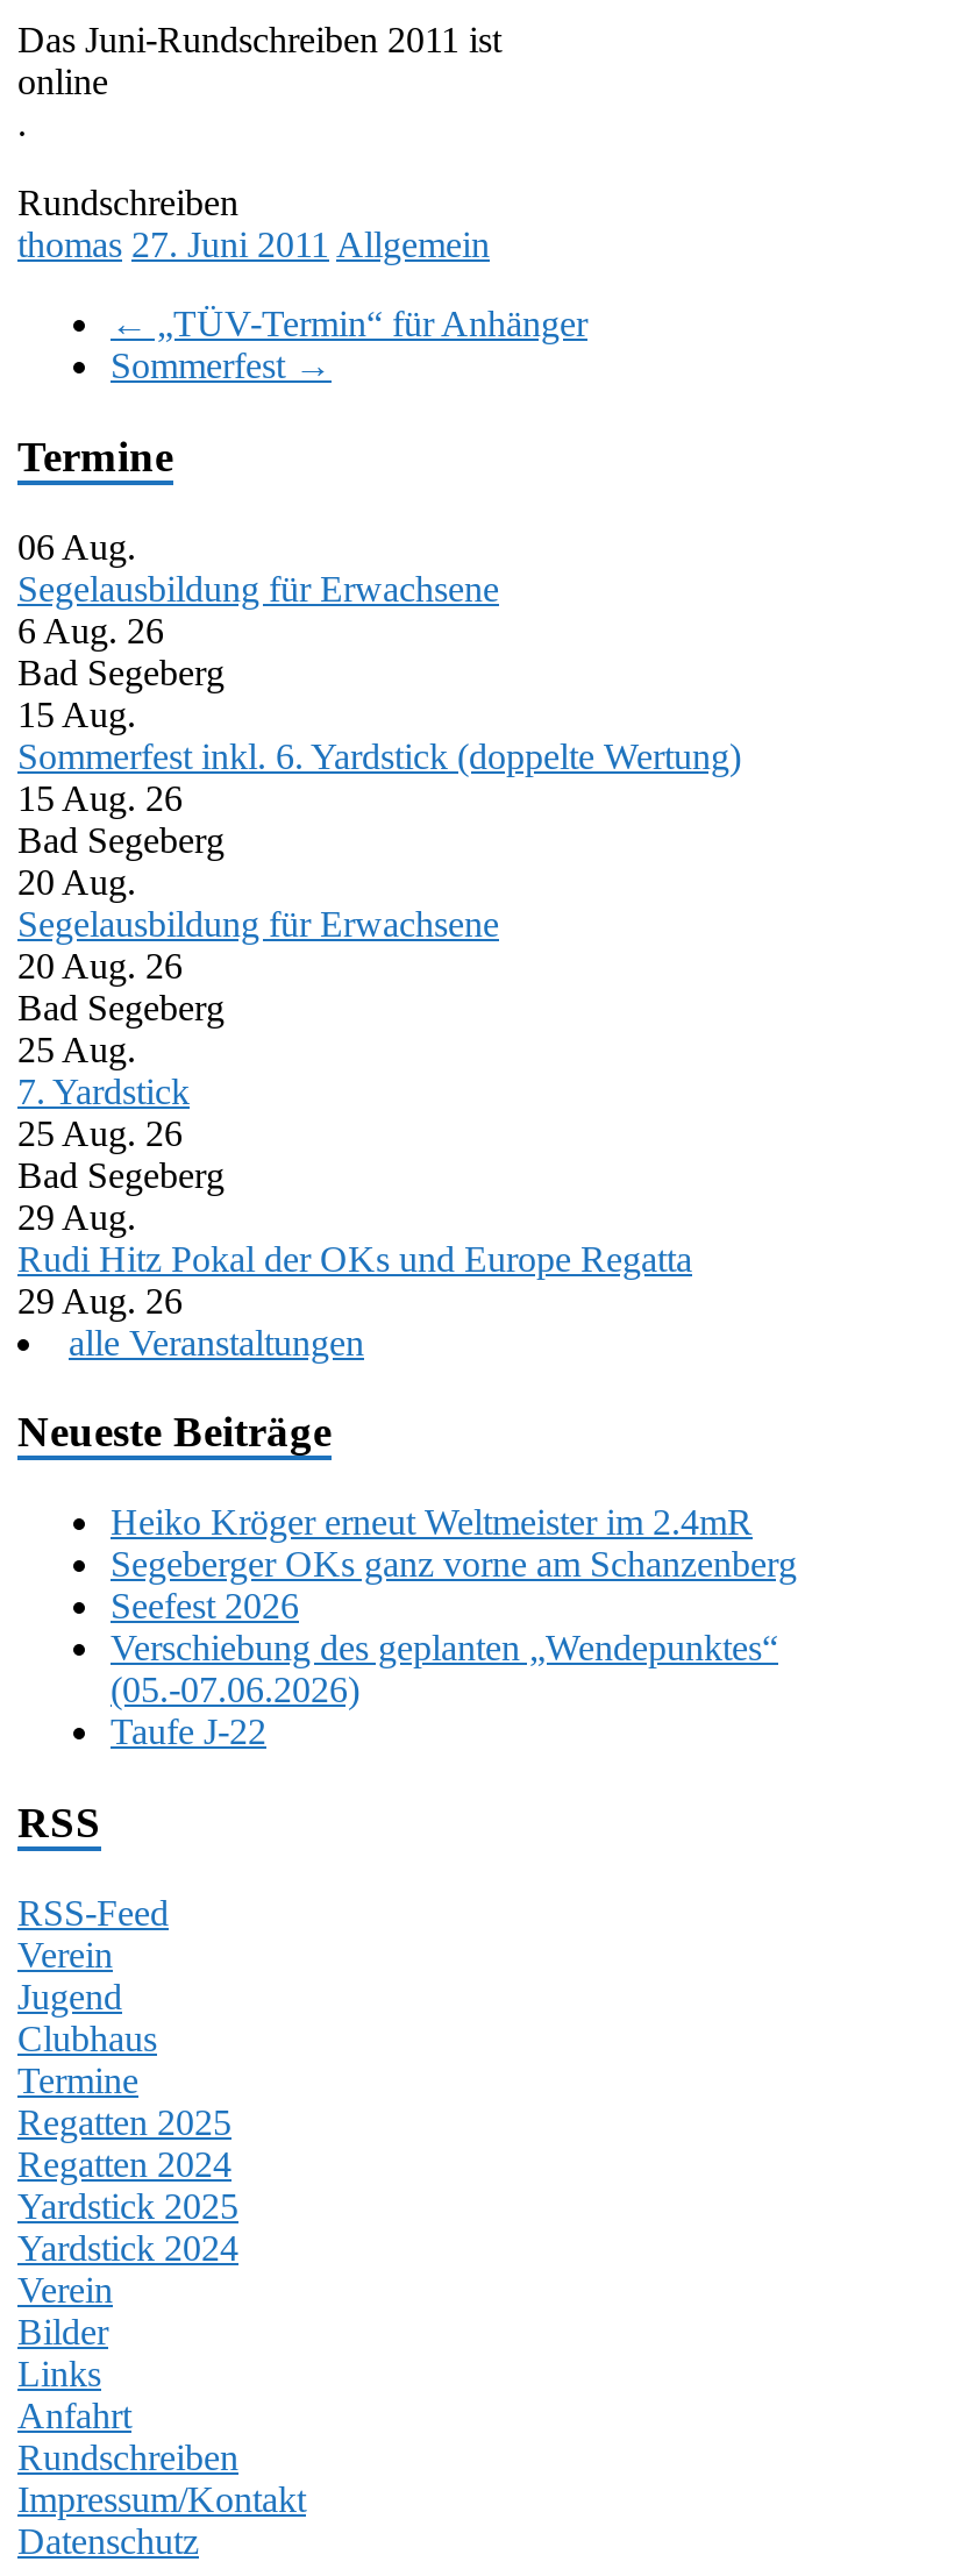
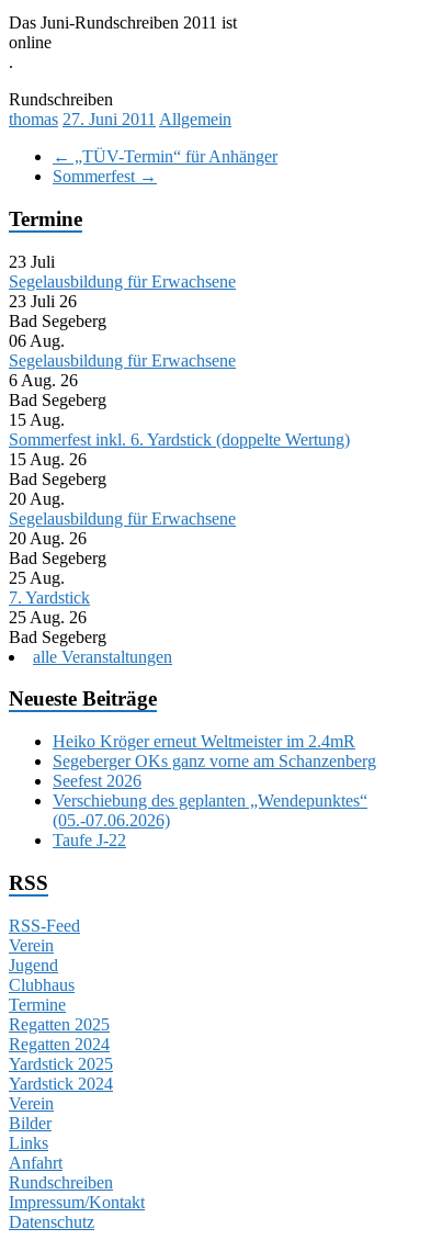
+ 23 Juli
+ Segelausbildung für Erwachsene
+ 23 Juli 26
+ Bad Segeberg

moved down: 06 Aug. | Segelausbildung für Erwachsene | 6 Aug. 26 | ... | 25 Aug. 26 | Bad Segeberg

- 29 Aug.
- Rudi Hitz Pokal der OKs und Europe Regatta
- 29 Aug. 26
